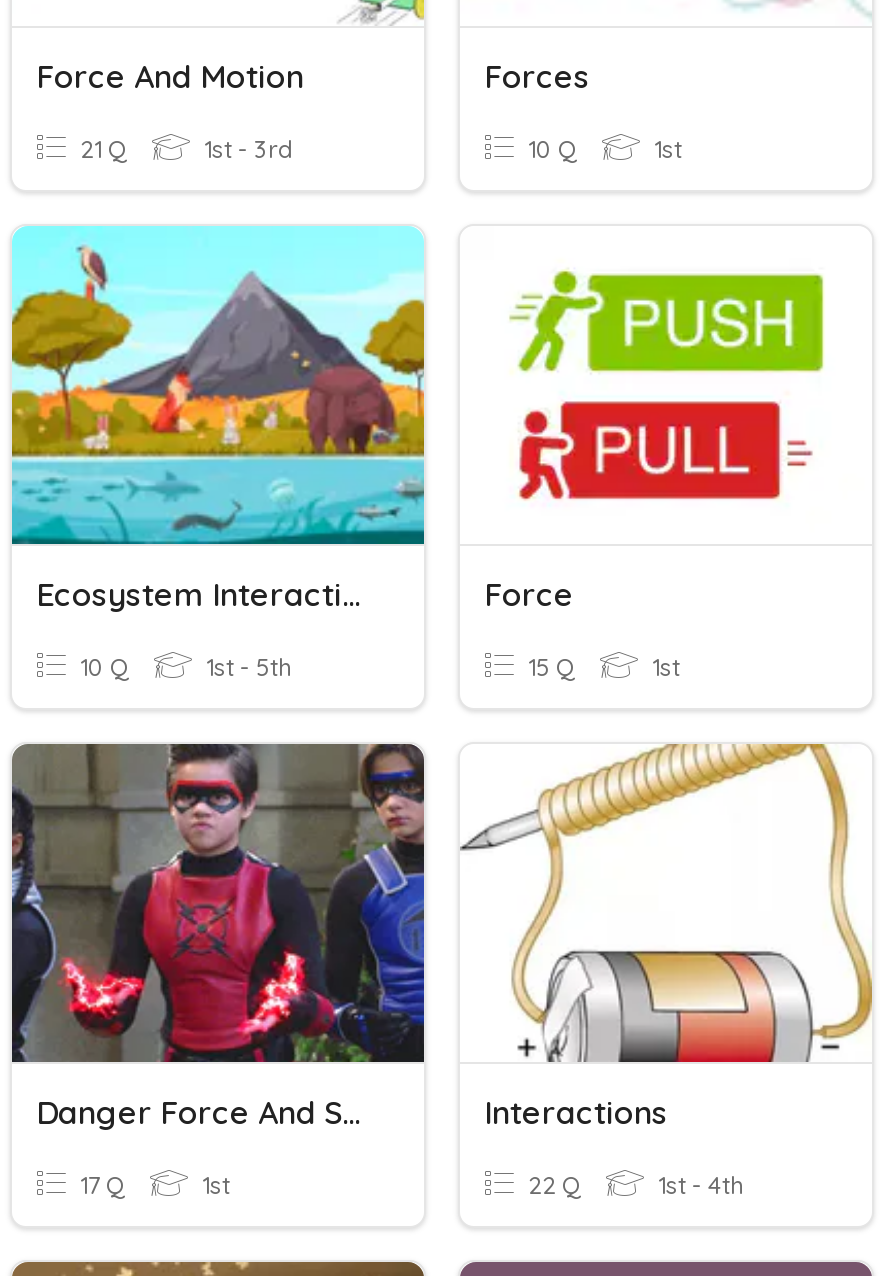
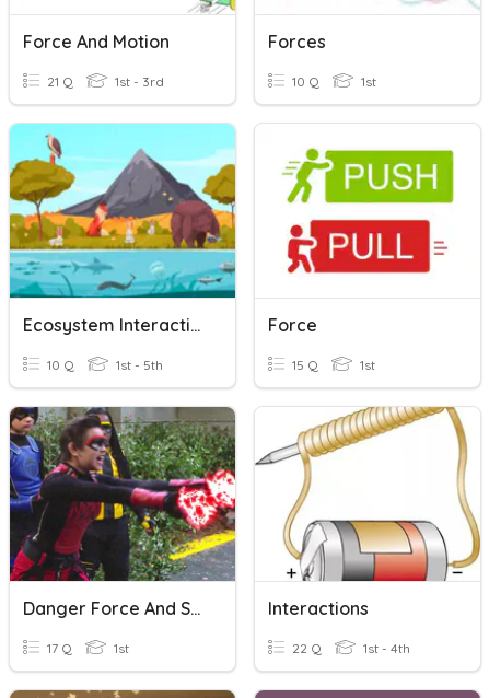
- [image]
+ [image]
